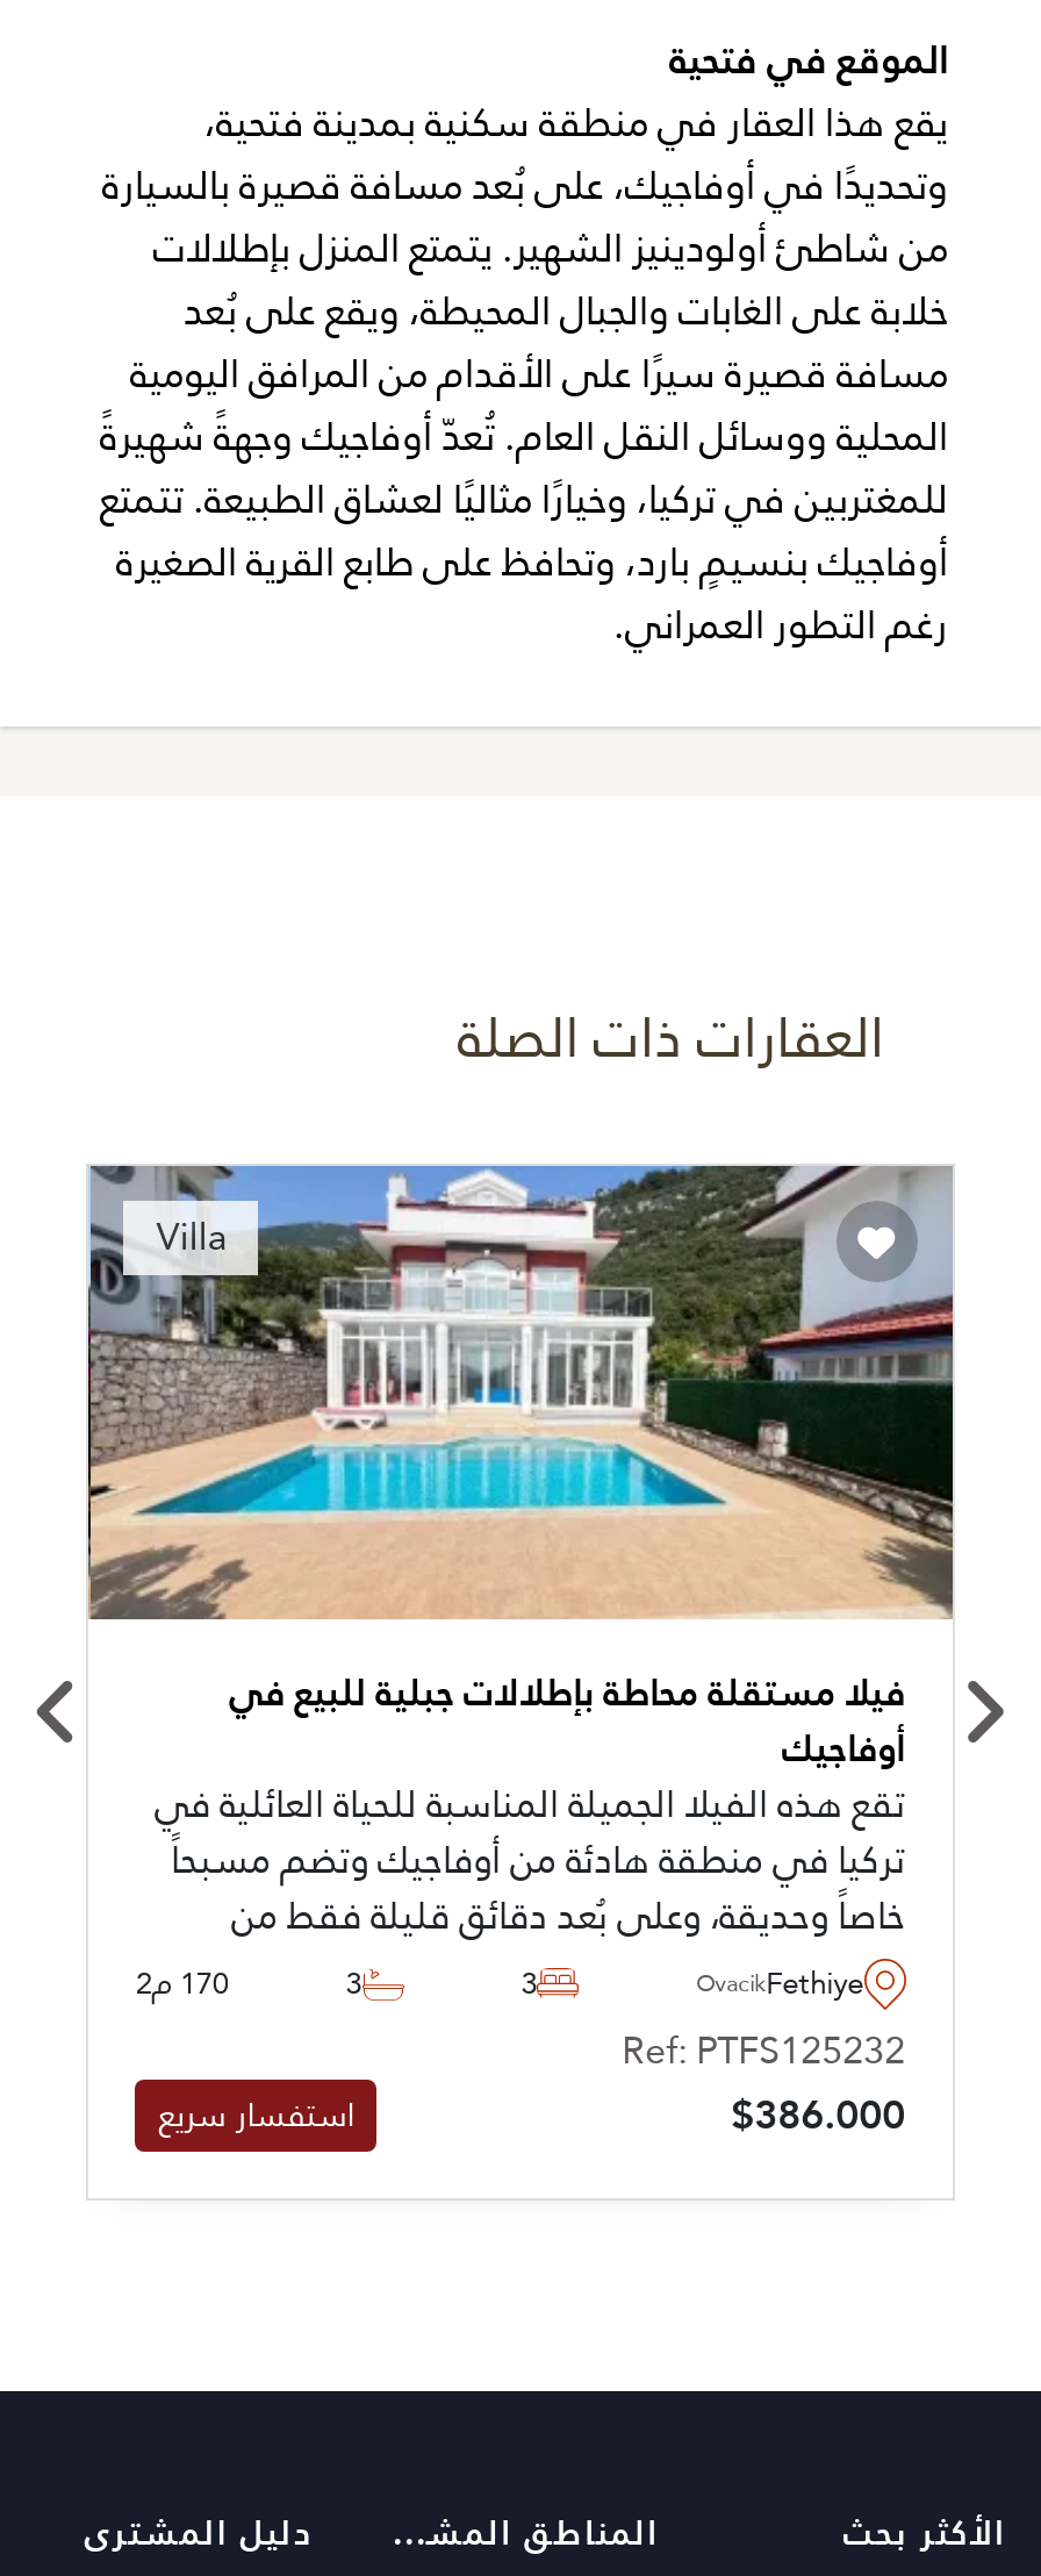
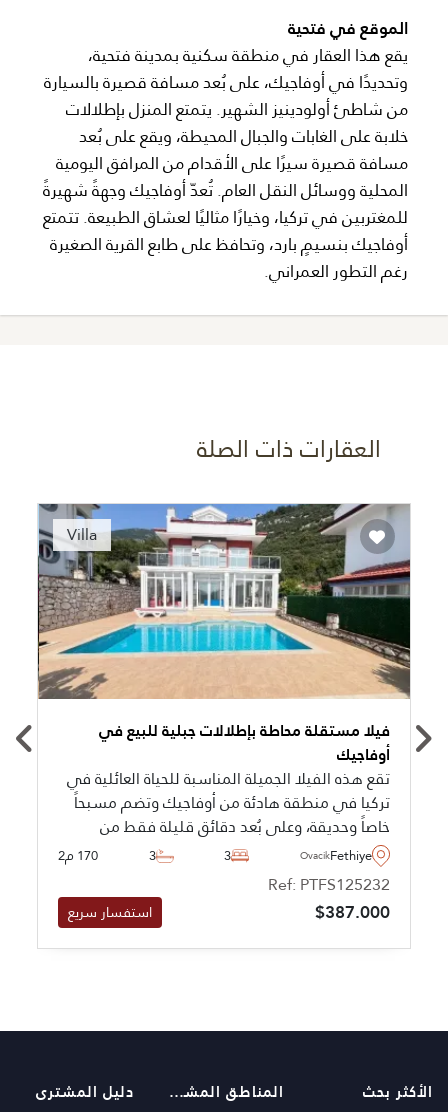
- $386.000
+ $387.000
